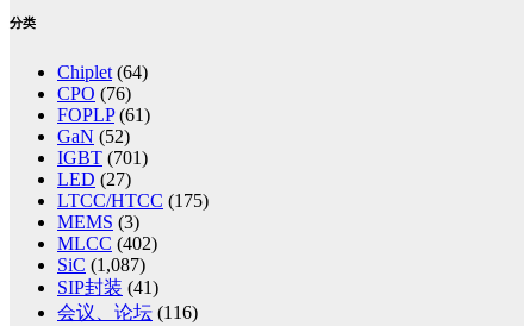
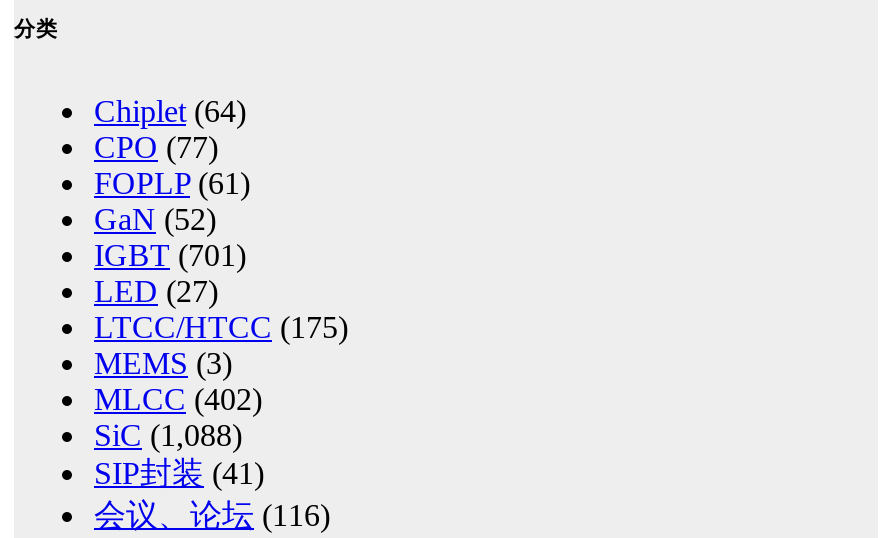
- CPO (76)
+ CPO (77)

- SiC (1,087)
+ SiC (1,088)
